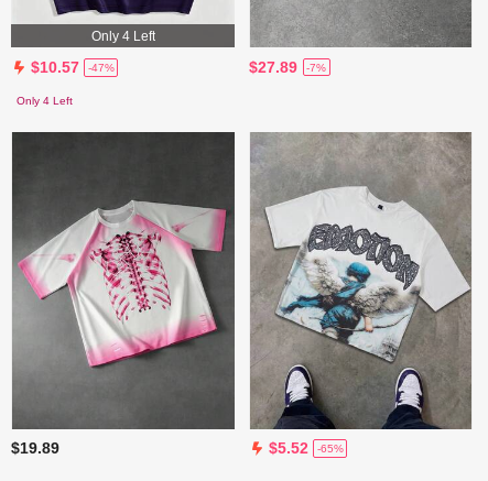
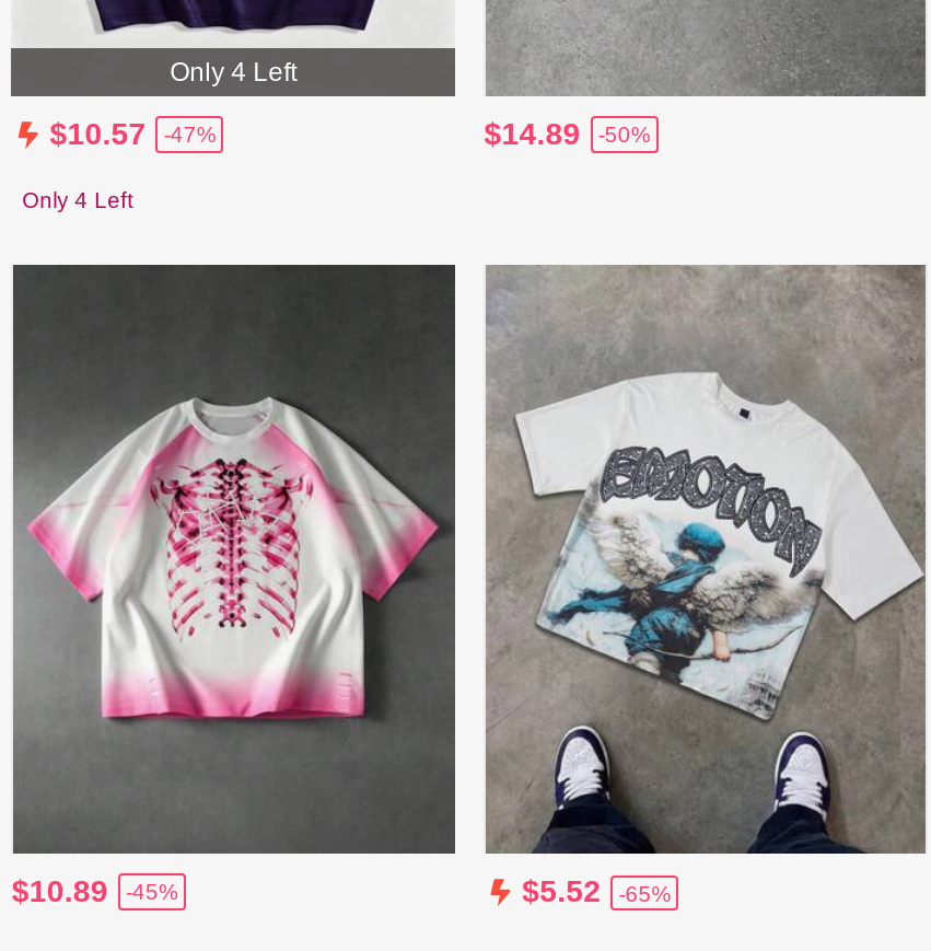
- $27.89
- -7%
+ $14.89
+ -50%

- [image]
+ [image]

- $19.89
+ $10.89
+ -45%
